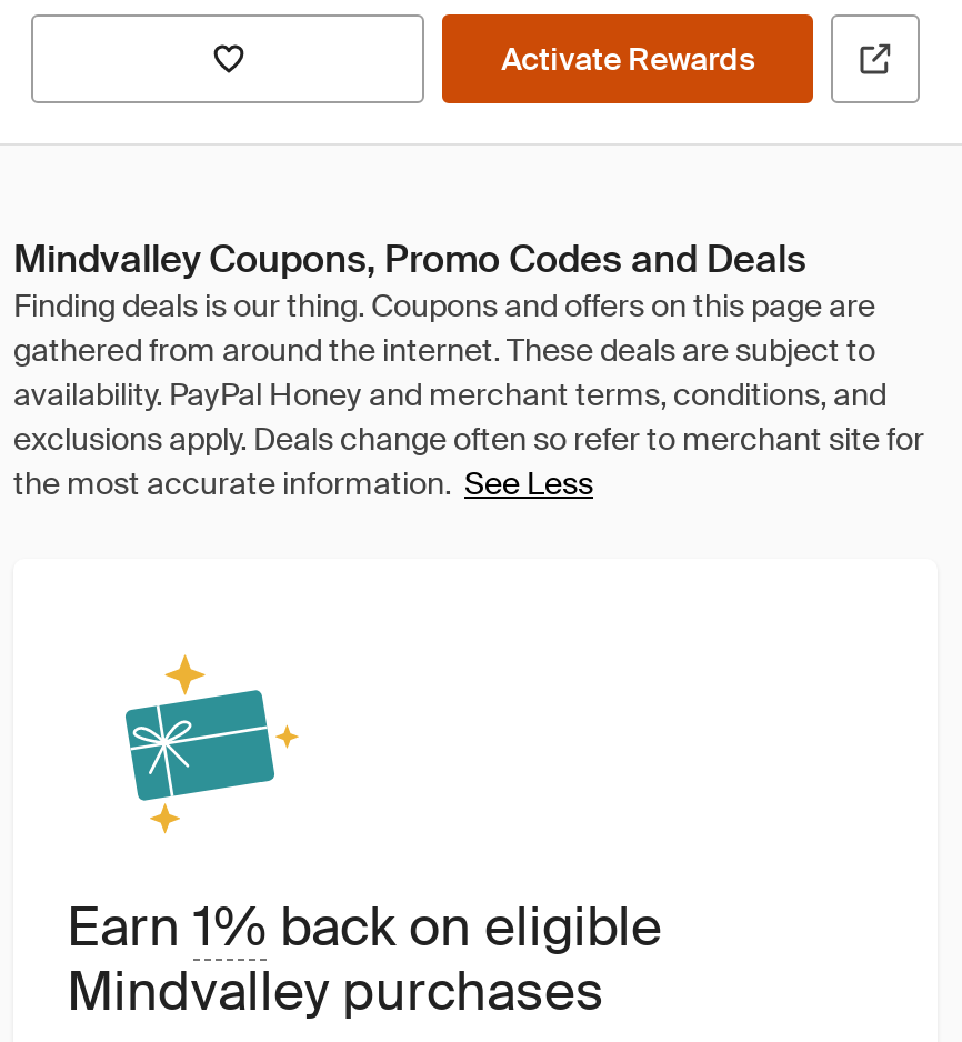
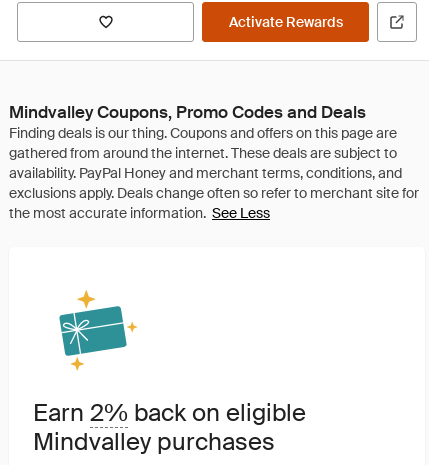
- Earn 1% back on eligible
+ Earn 2% back on eligible
